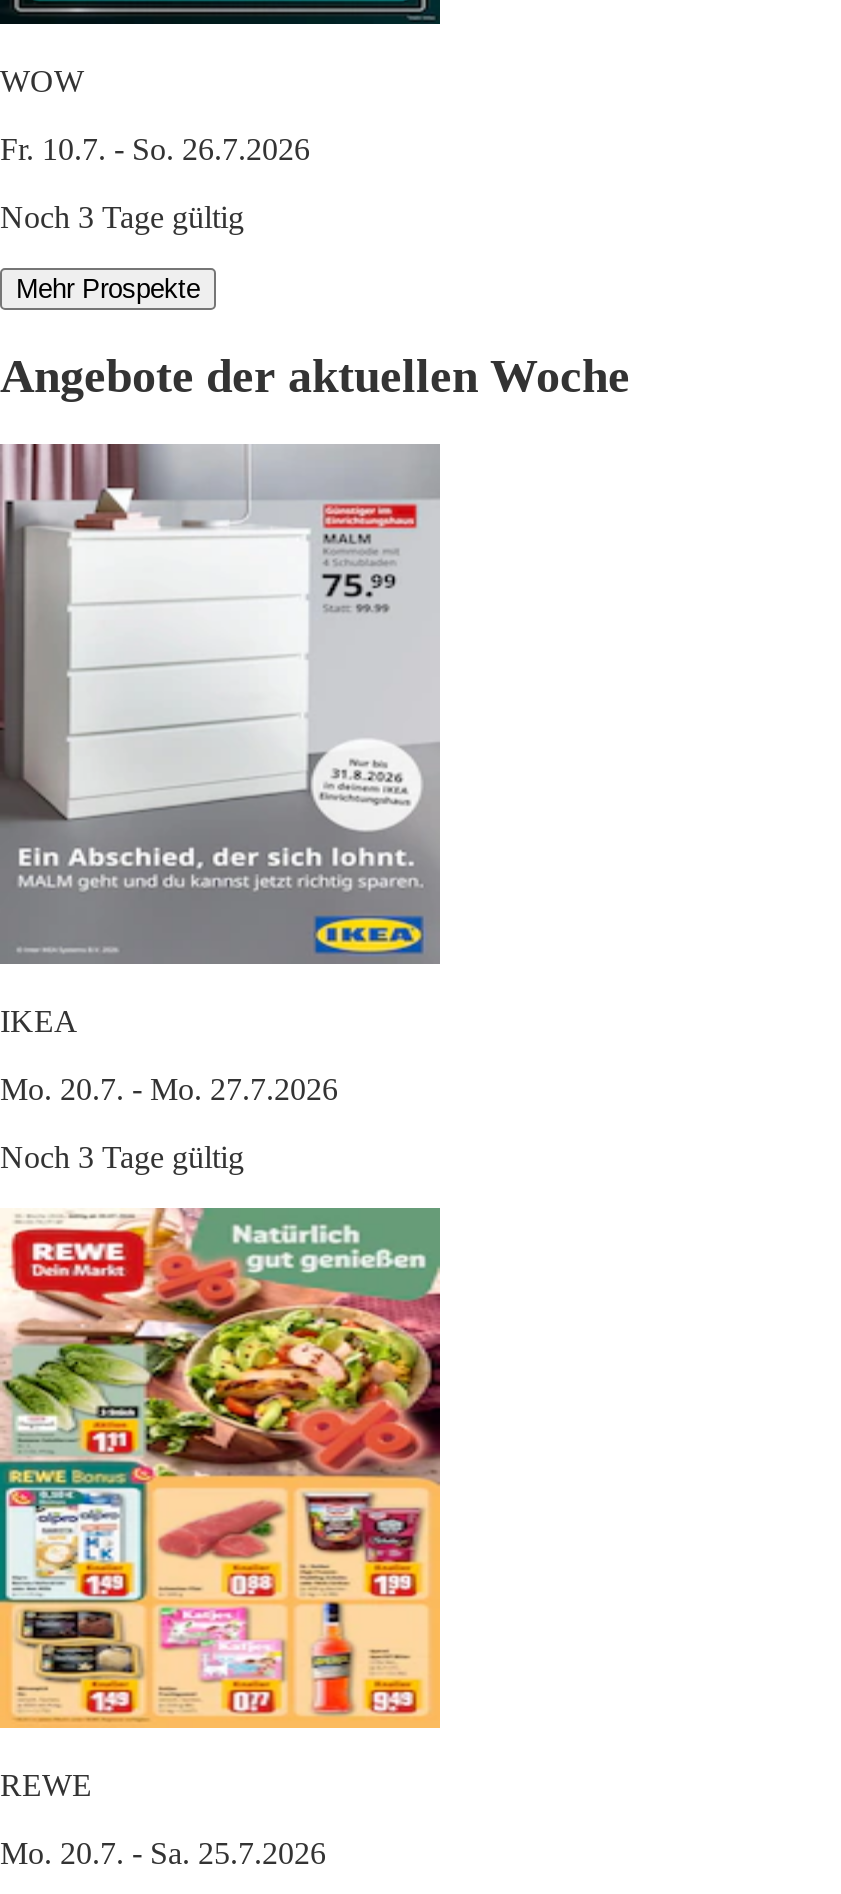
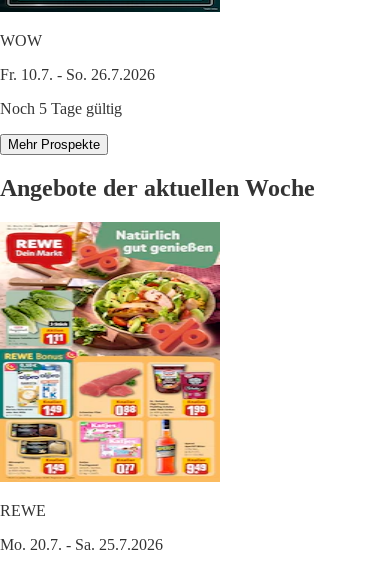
- Noch 3 Tage gültig
+ Noch 5 Tage gültig

- [image]
- IKEA
- Mo. 20.7. - Mo. 27.7.2026
- Noch 3 Tage gültig
